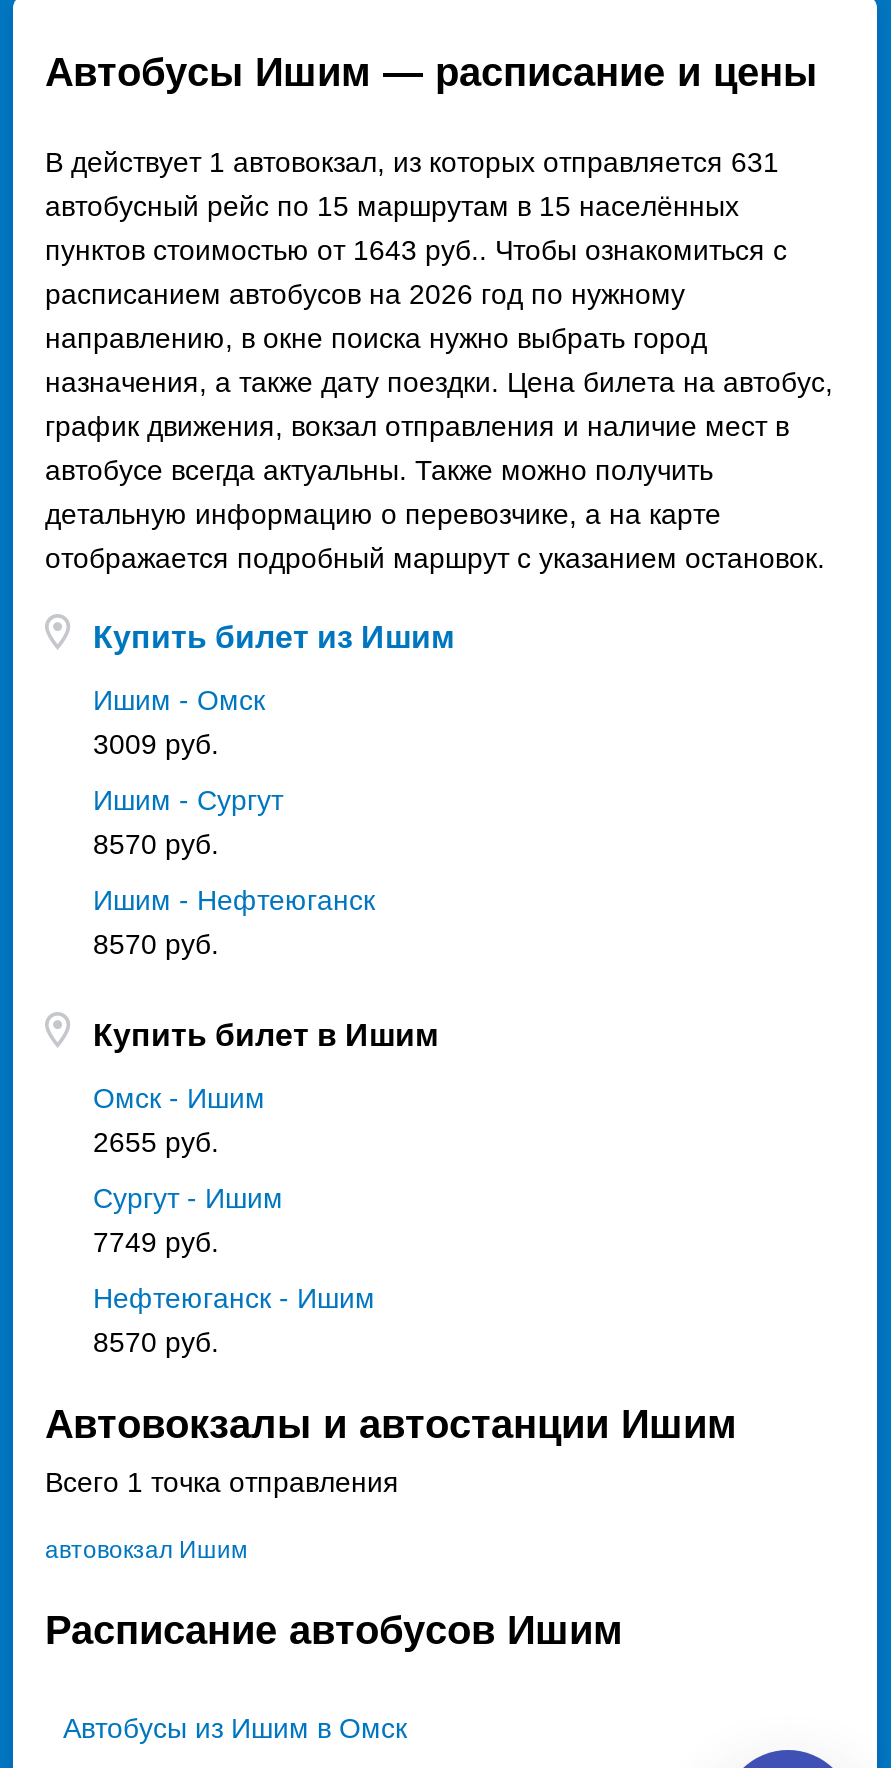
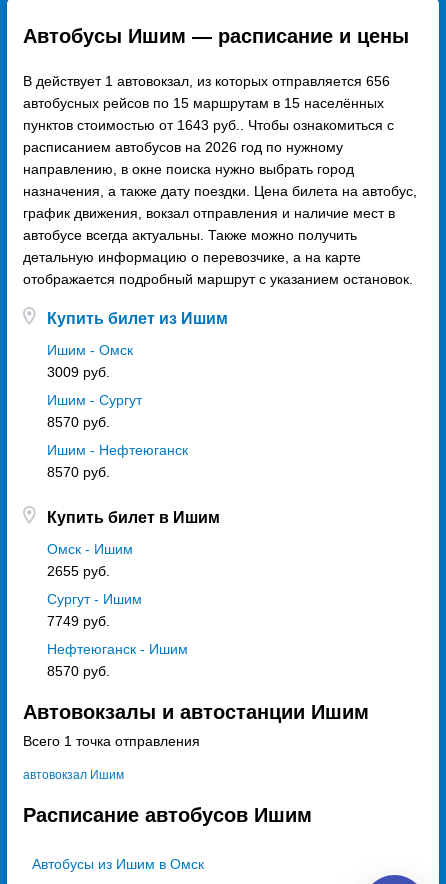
- В действует 1 автовокзал, из которых отправляется 631
+ В действует 1 автовокзал, из которых отправляется 656

- автобусный рейс по 15 маршрутам в 15 населённых
+ автобусных рейсов по 15 маршрутам в 15 населённых
